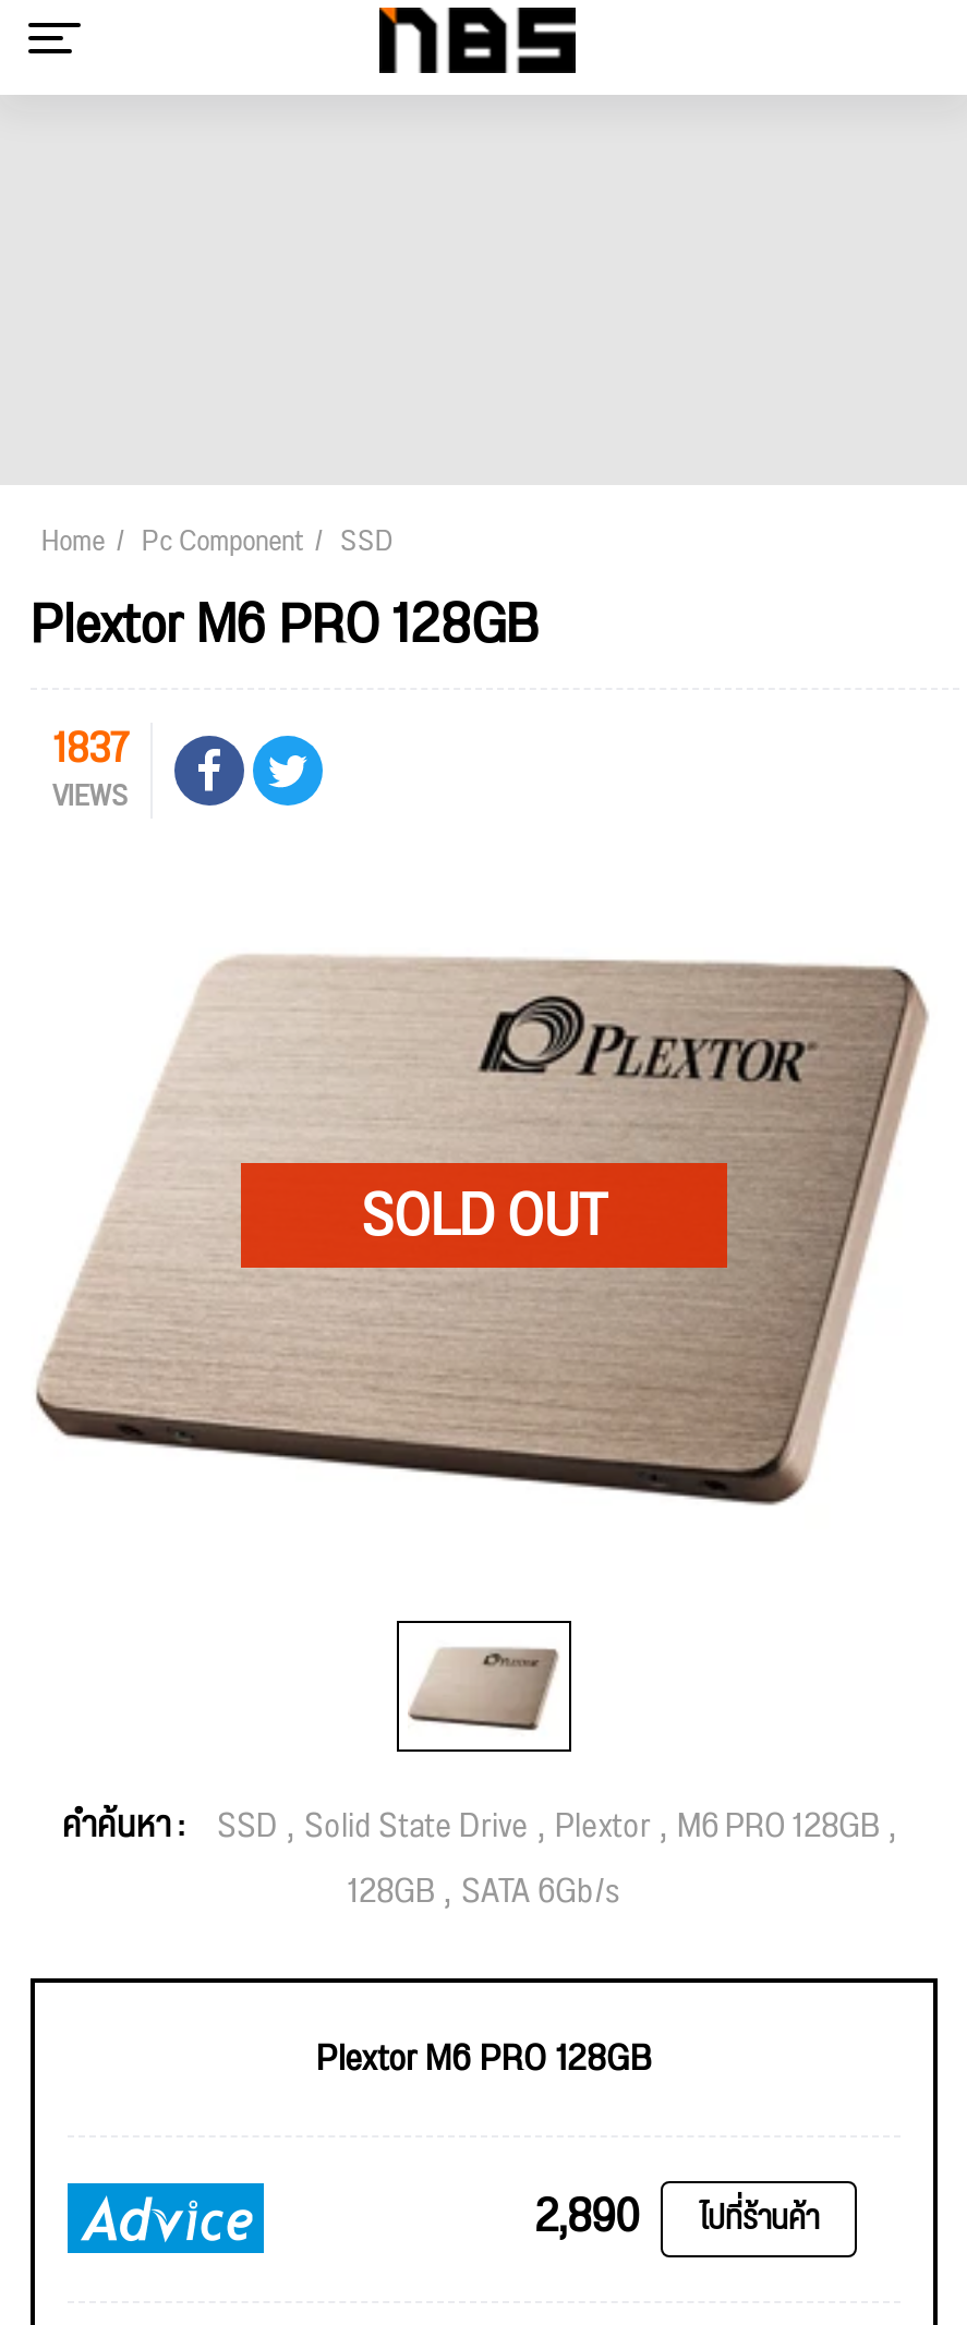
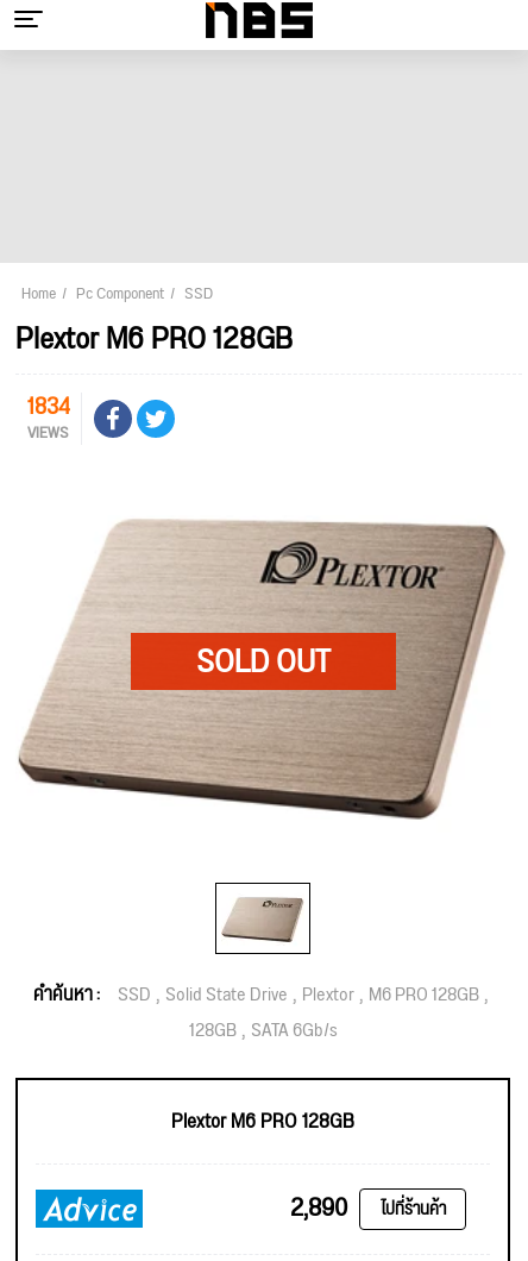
- 1837
+ 1834
